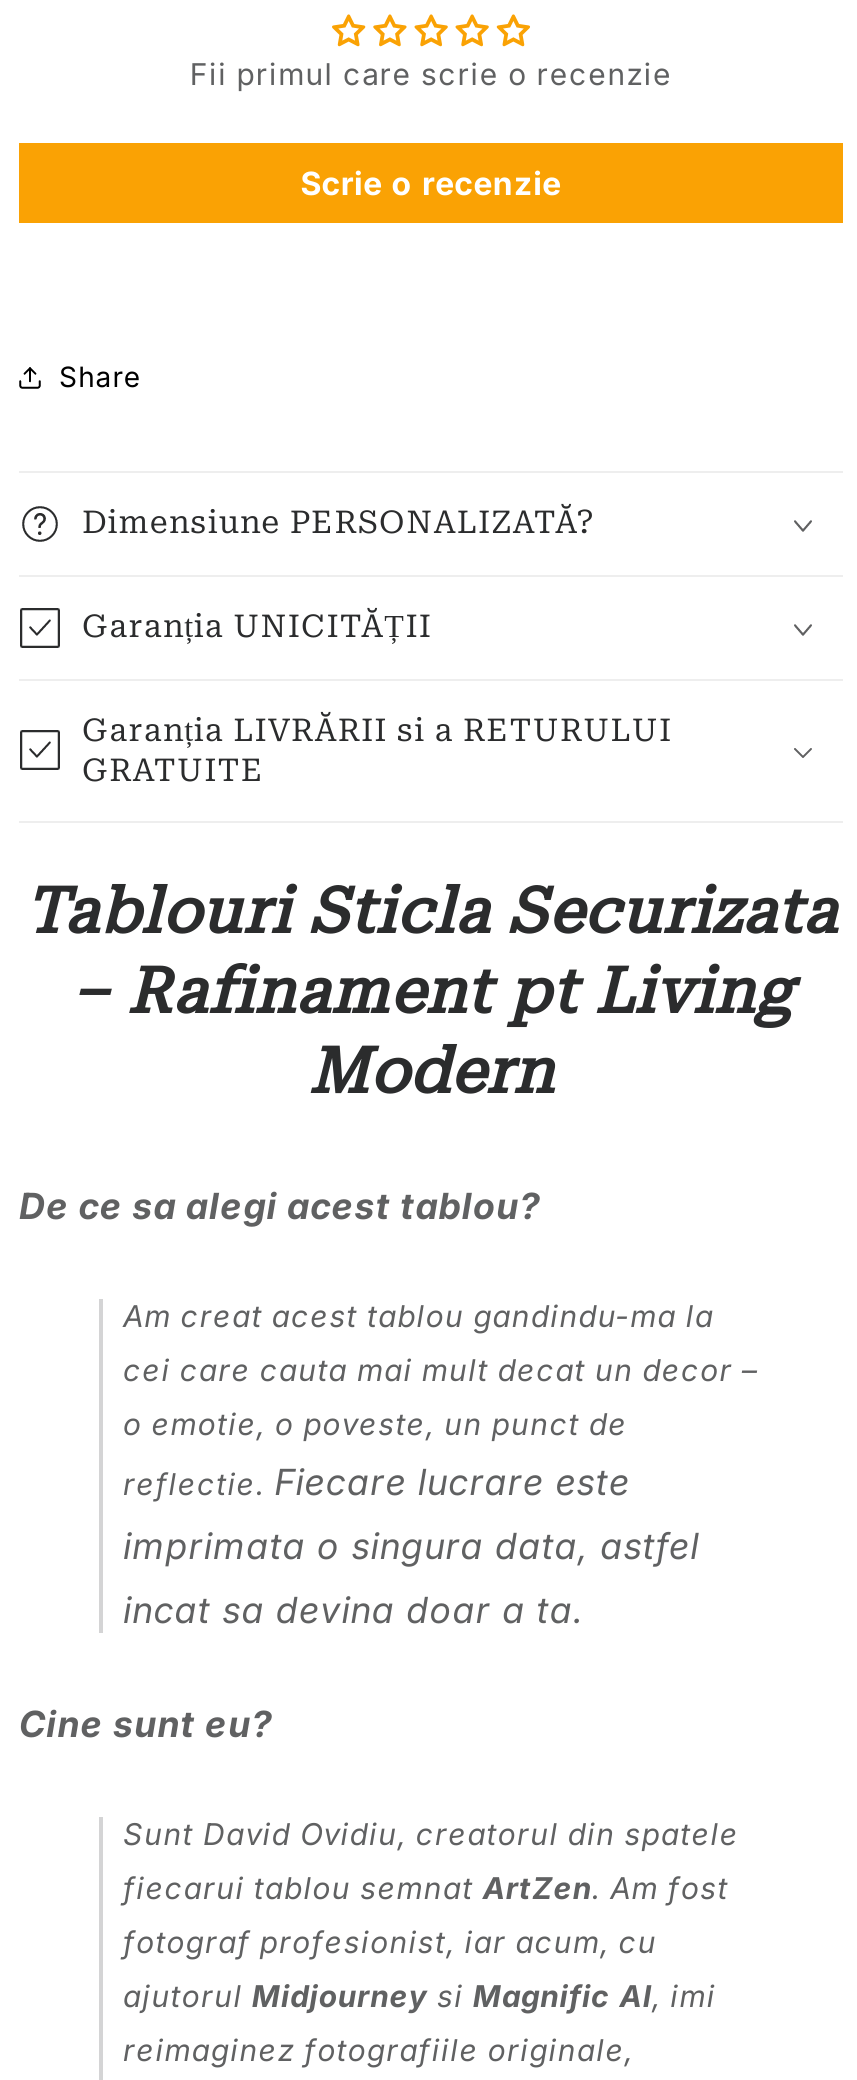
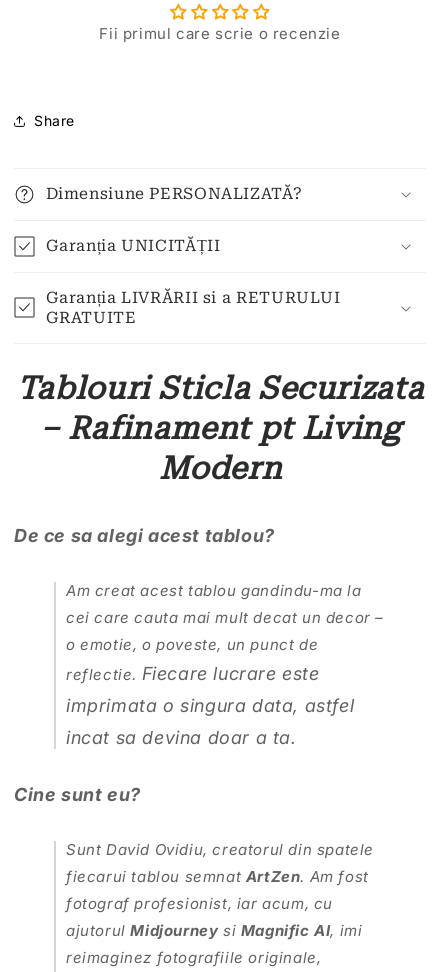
- Scrie o recenzie
